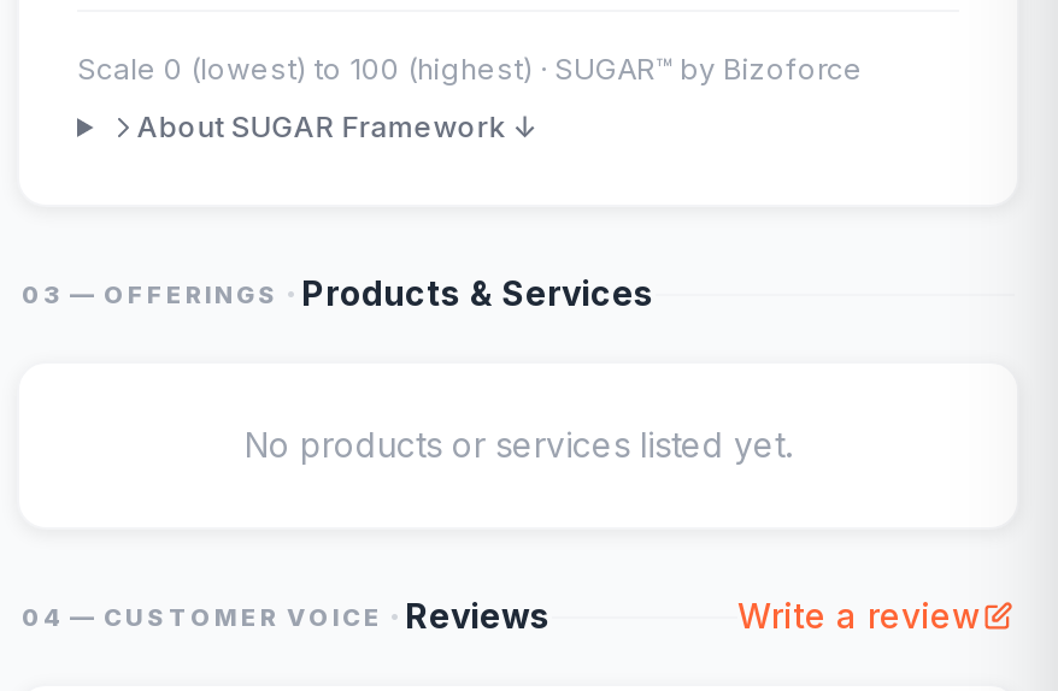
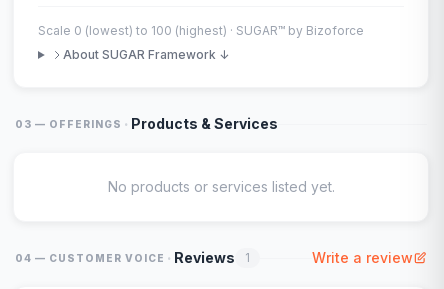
+ 1
